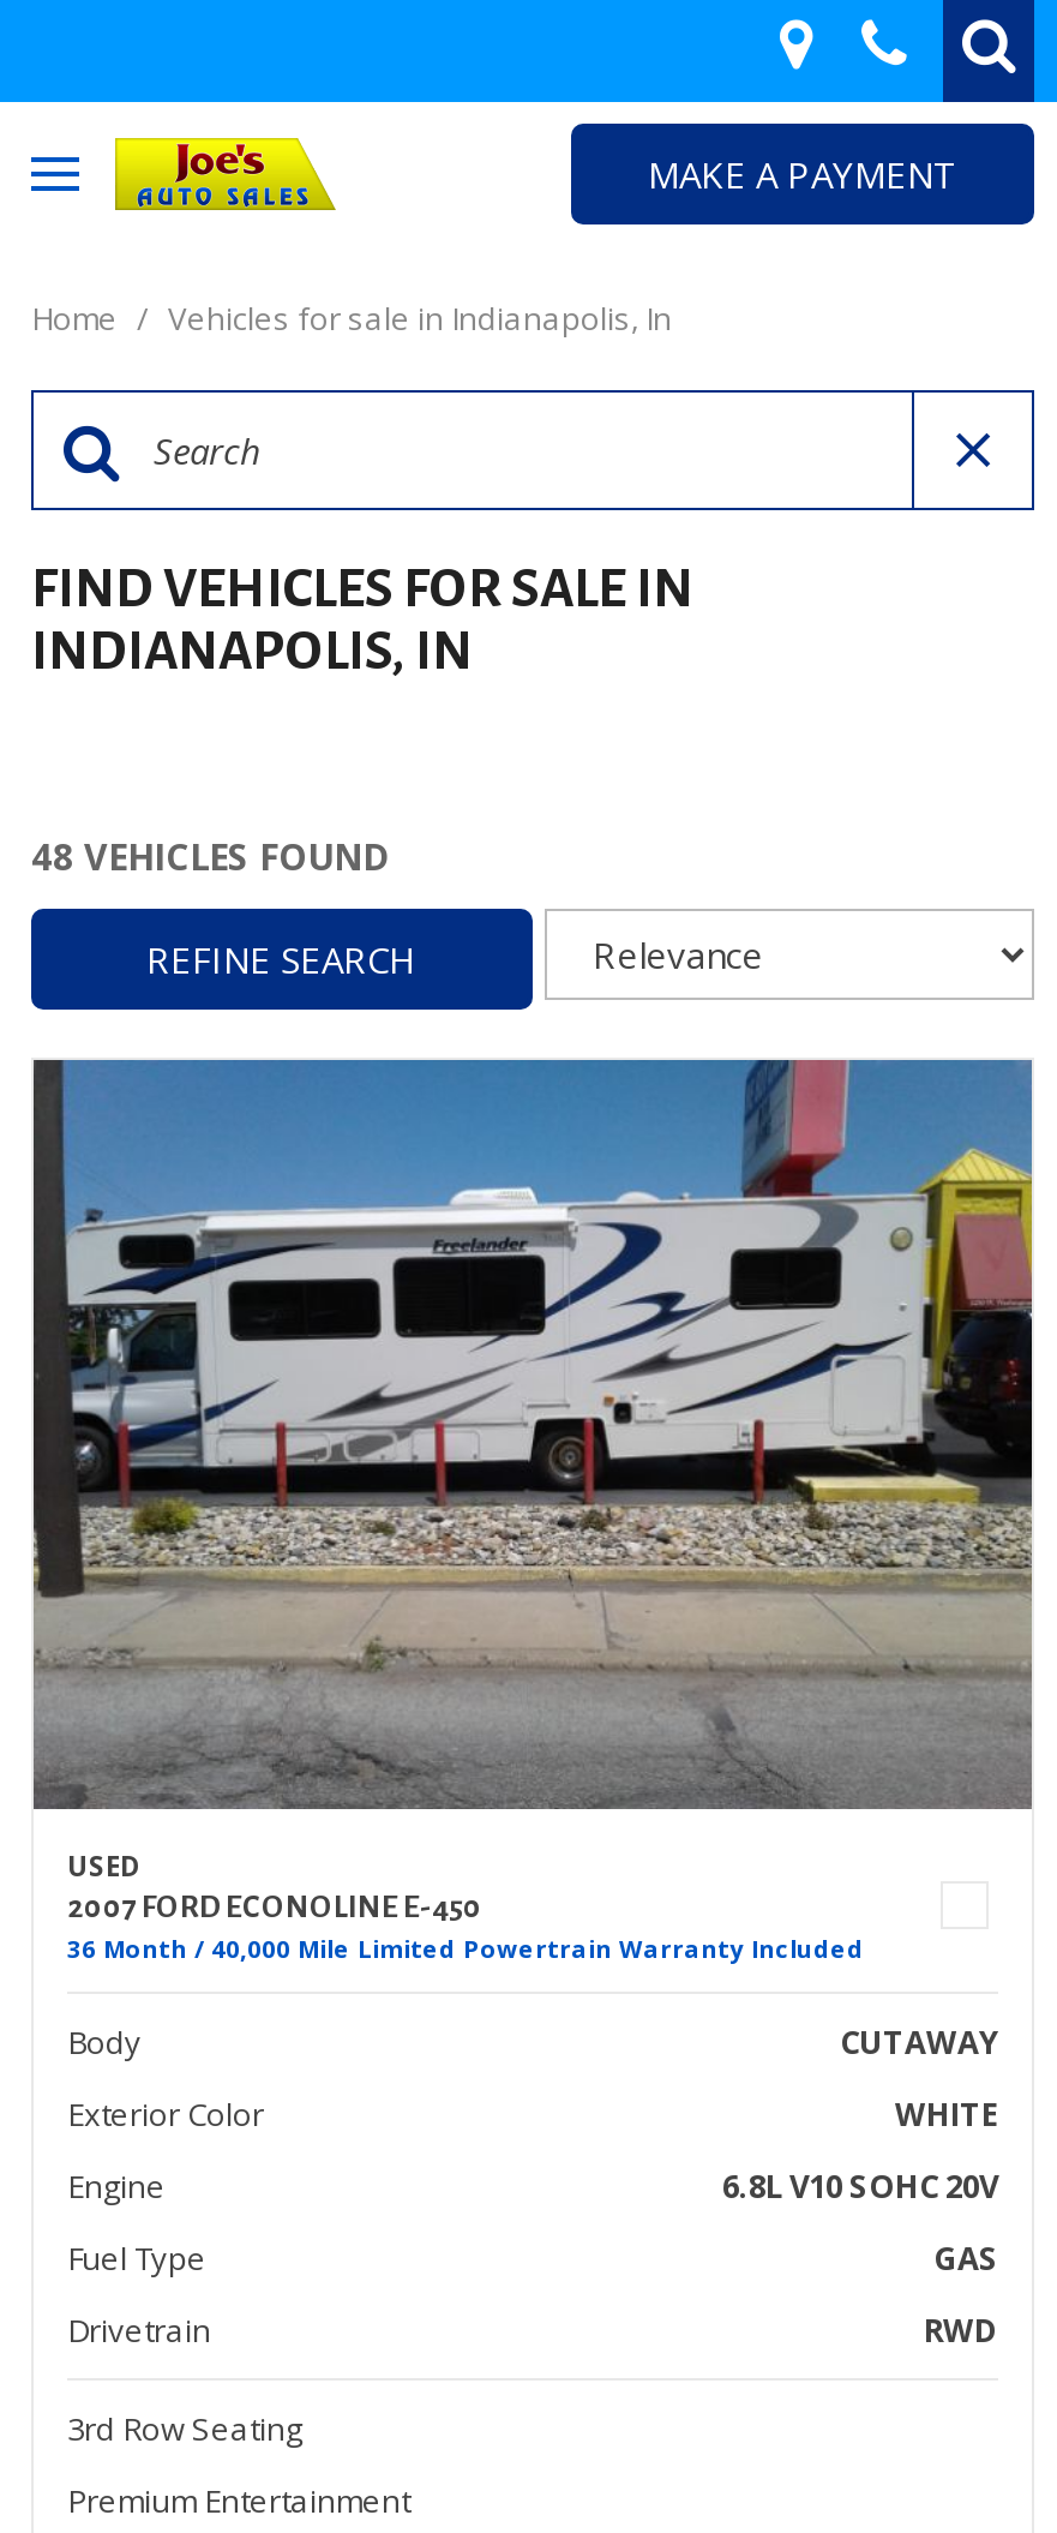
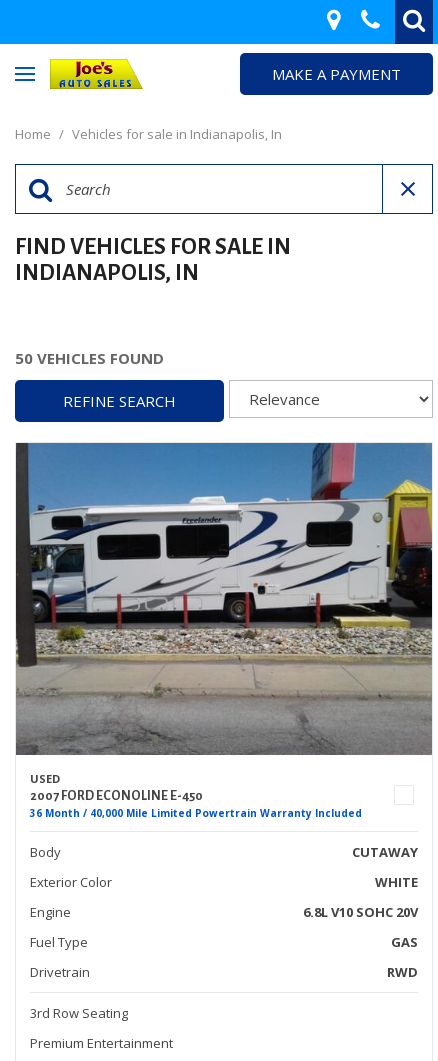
- 48 VEHICLES FOUND
+ 50 VEHICLES FOUND
